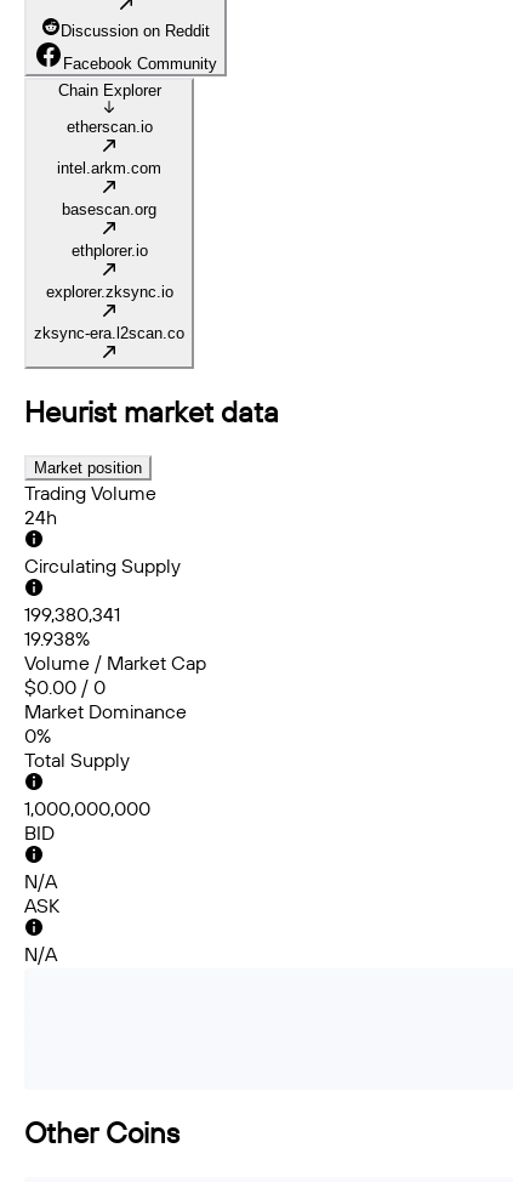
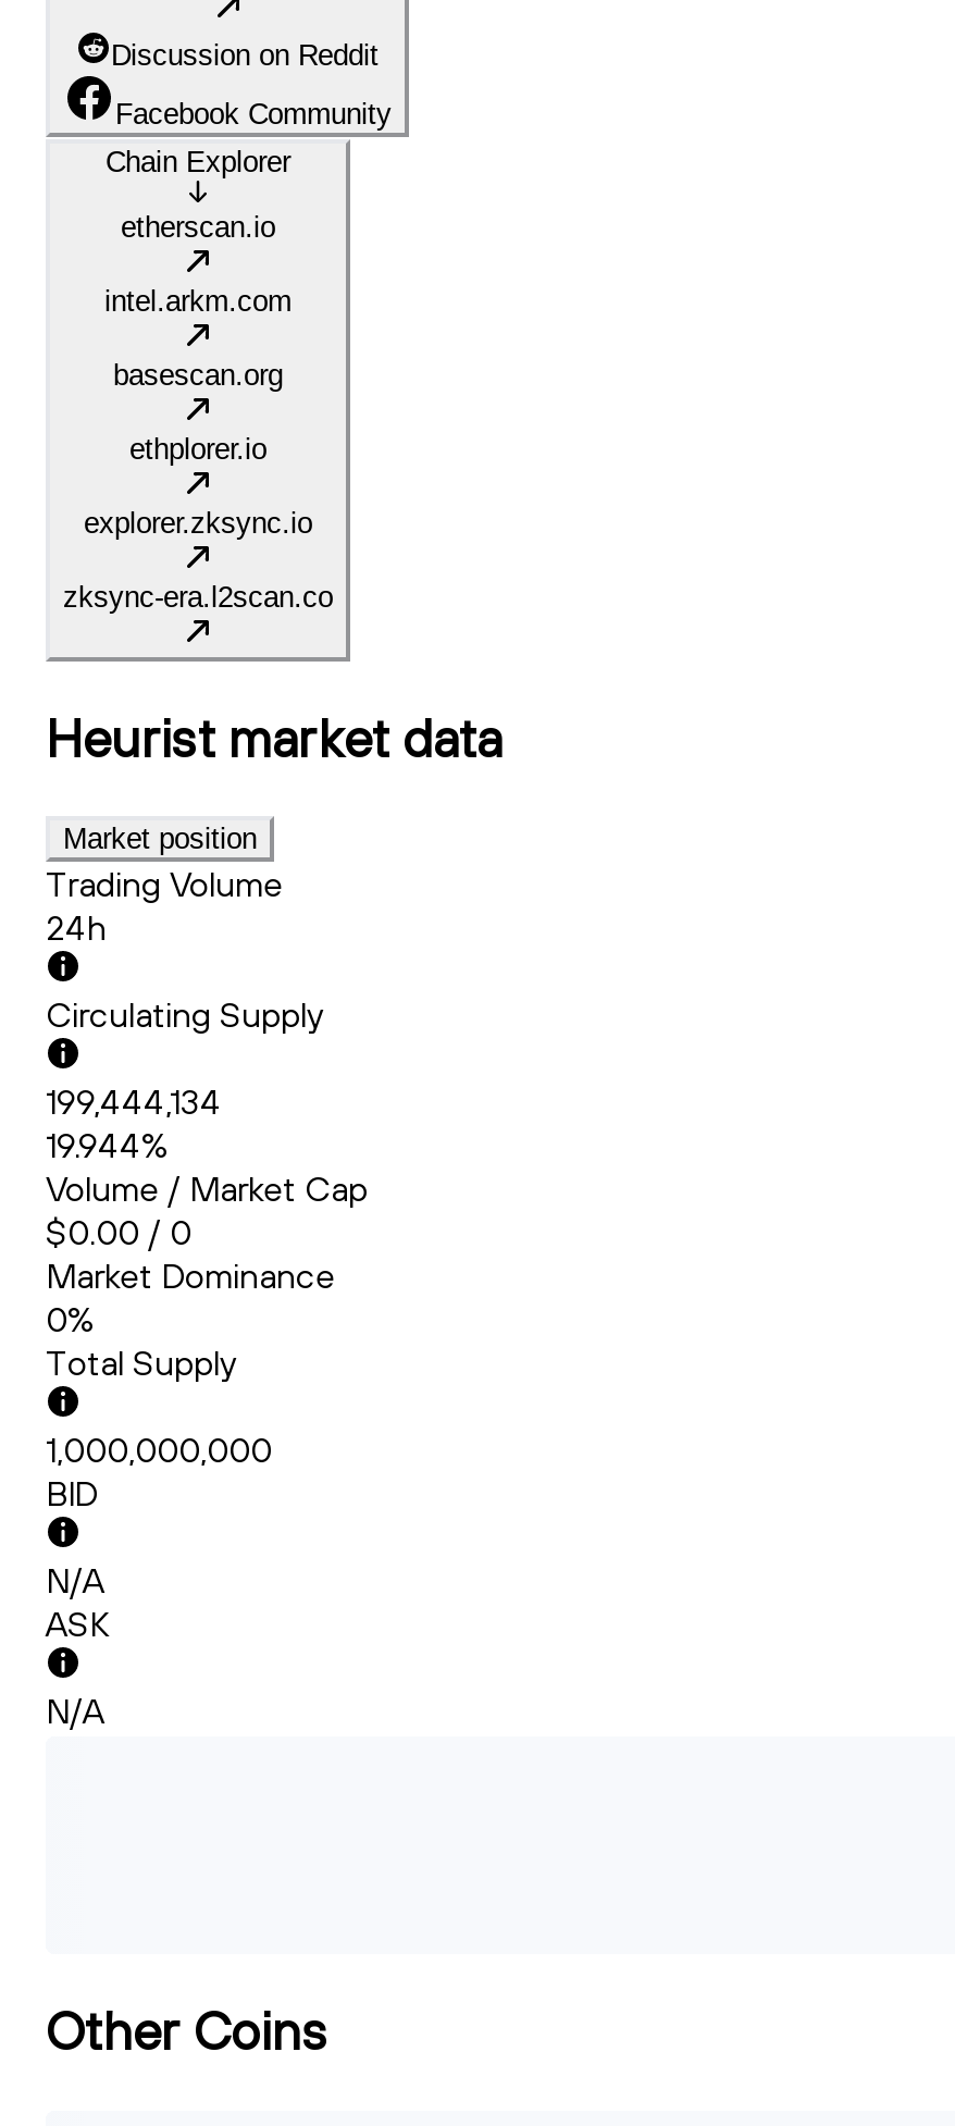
- 199,380,341
+ 199,444,134

- 19.938%
+ 19.944%
